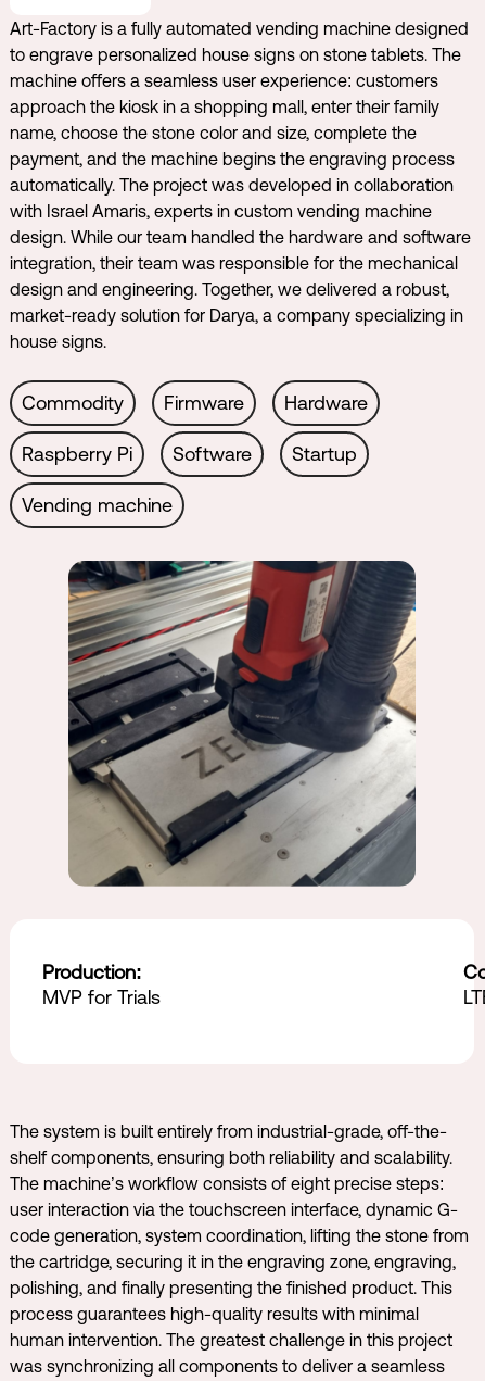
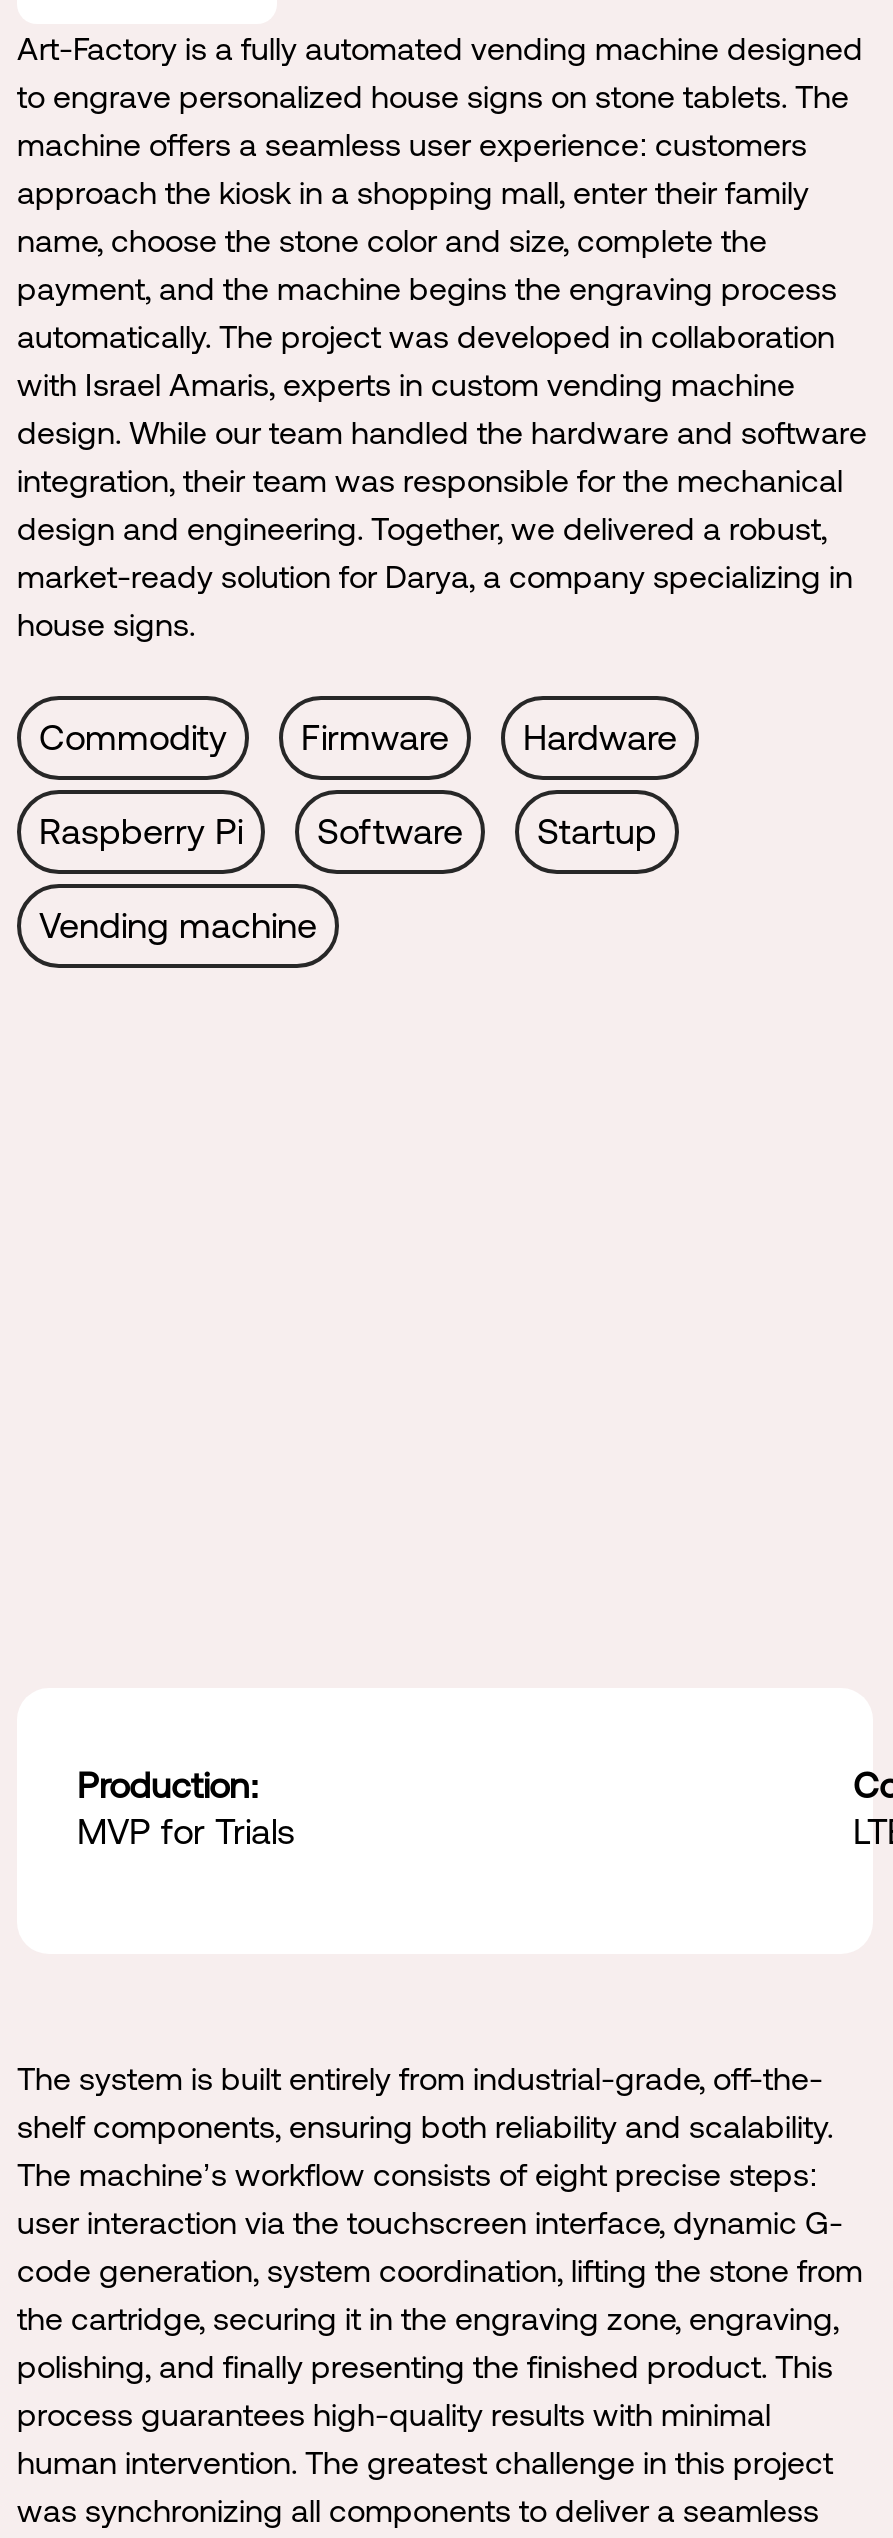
- [image]
